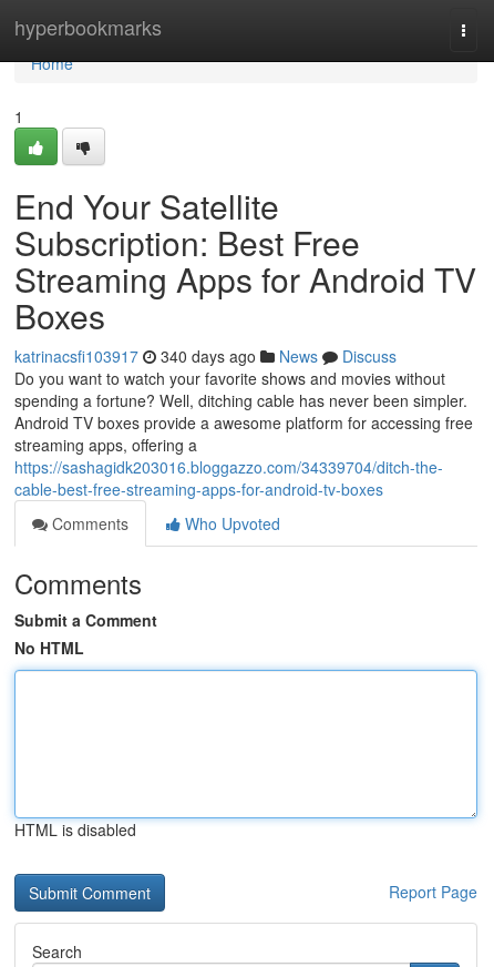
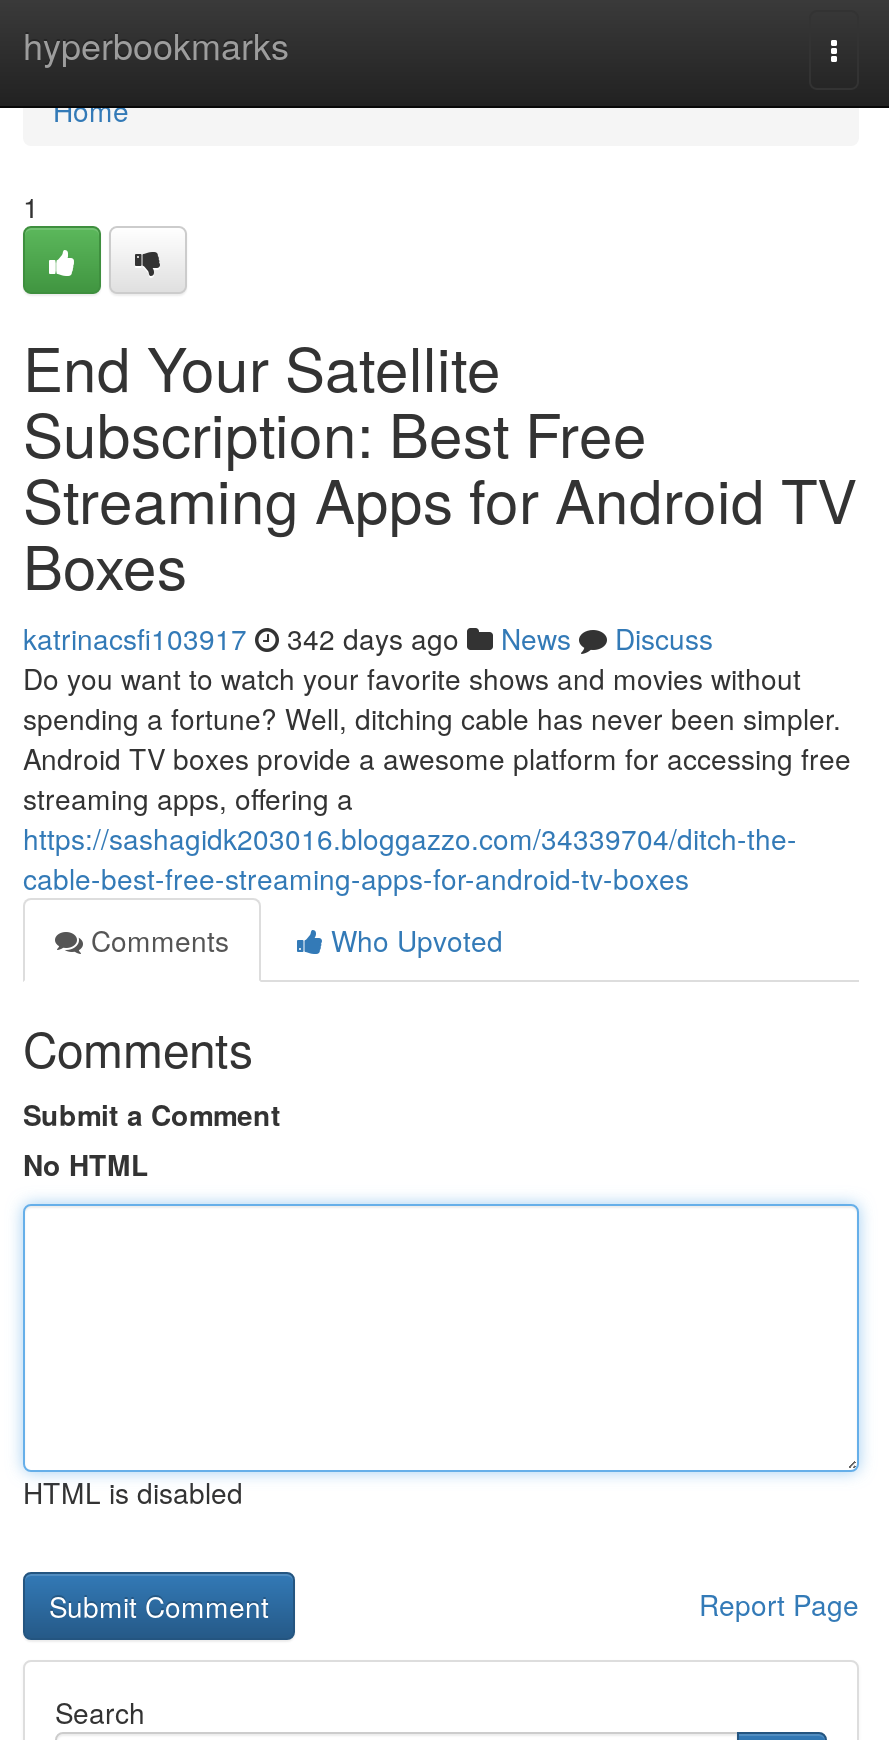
- katrinacsfi103917 340 days ago News Discuss
+ katrinacsfi103917 342 days ago News Discuss
